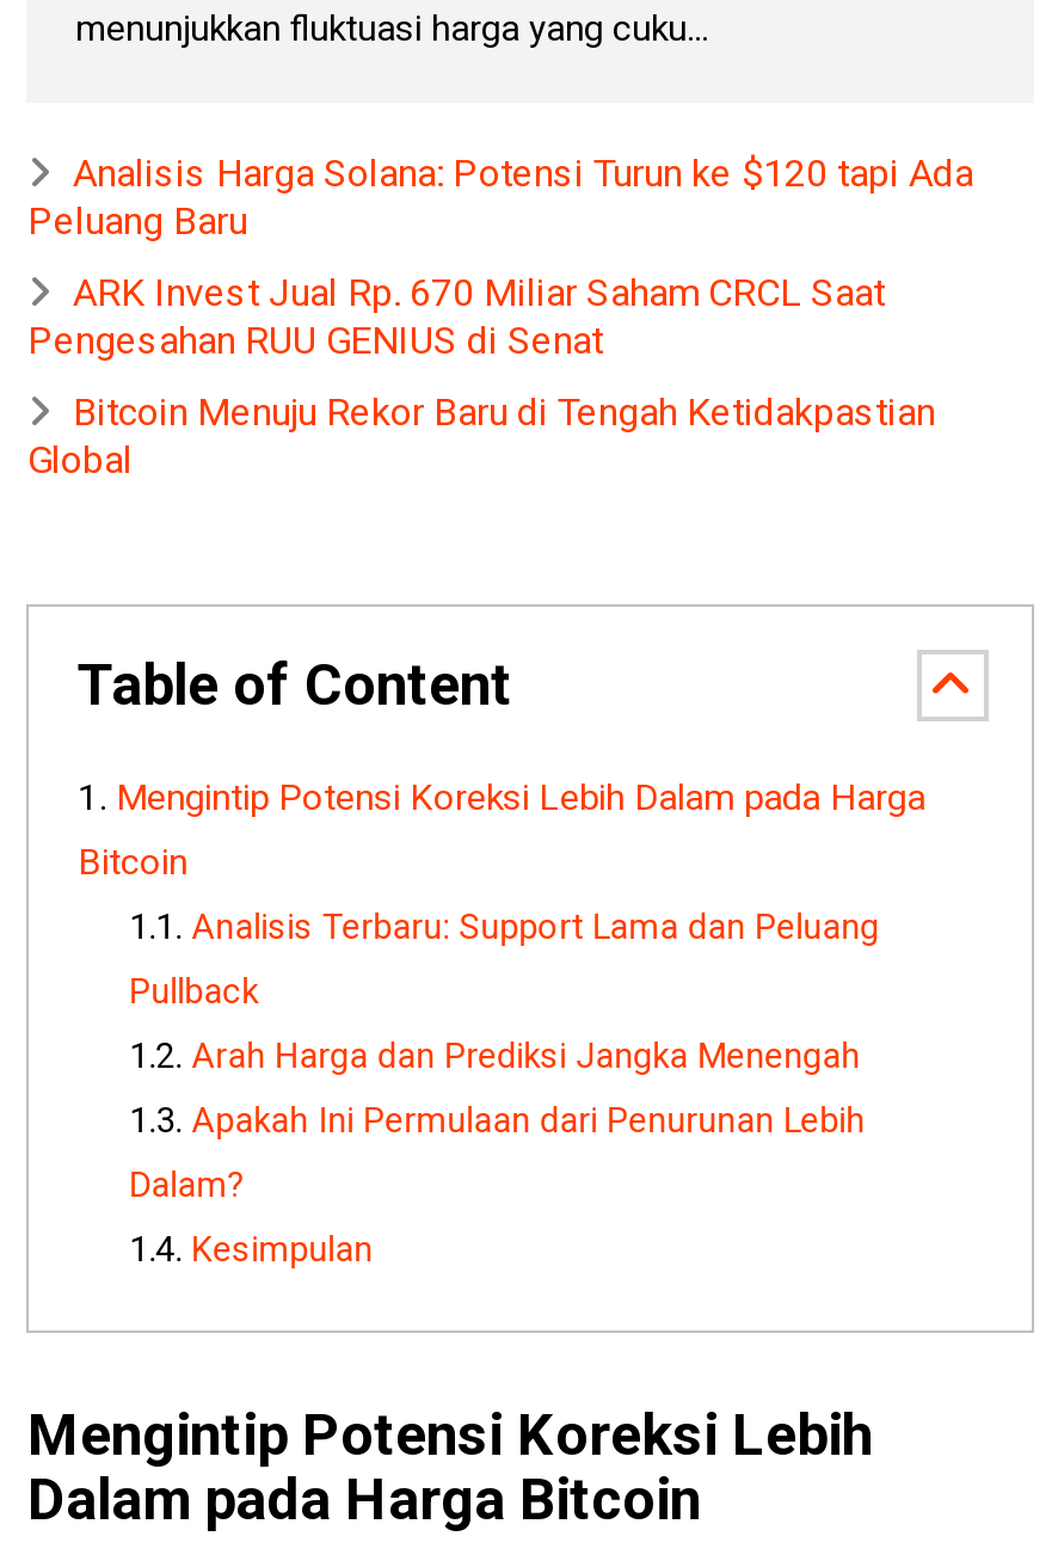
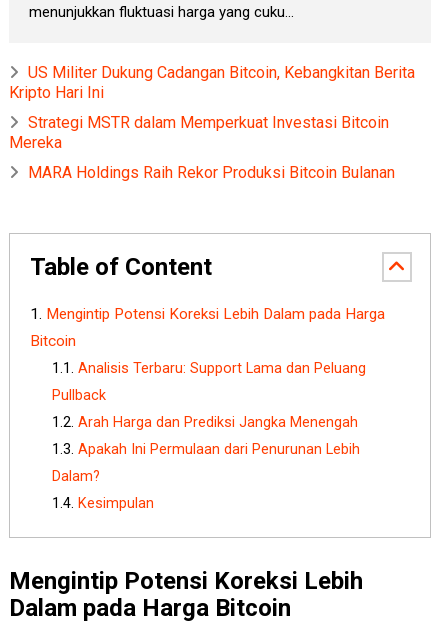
- Analisis Harga Solana: Potensi Turun ke $120 tapi Ada
- Peluang Baru
+ US Militer Dukung Cadangan Bitcoin, Kebangkitan Berita
+ Kripto Hari Ini

- ARK Invest Jual Rp. 670 Miliar Saham CRCL Saat
- Pengesahan RUU GENIUS di Senat
+ Strategi MSTR dalam Memperkuat Investasi Bitcoin
+ Mereka

- Bitcoin Menuju Rekor Baru di Tengah Ketidakpastian
- Global
+ MARA Holdings Raih Rekor Produksi Bitcoin Bulanan
